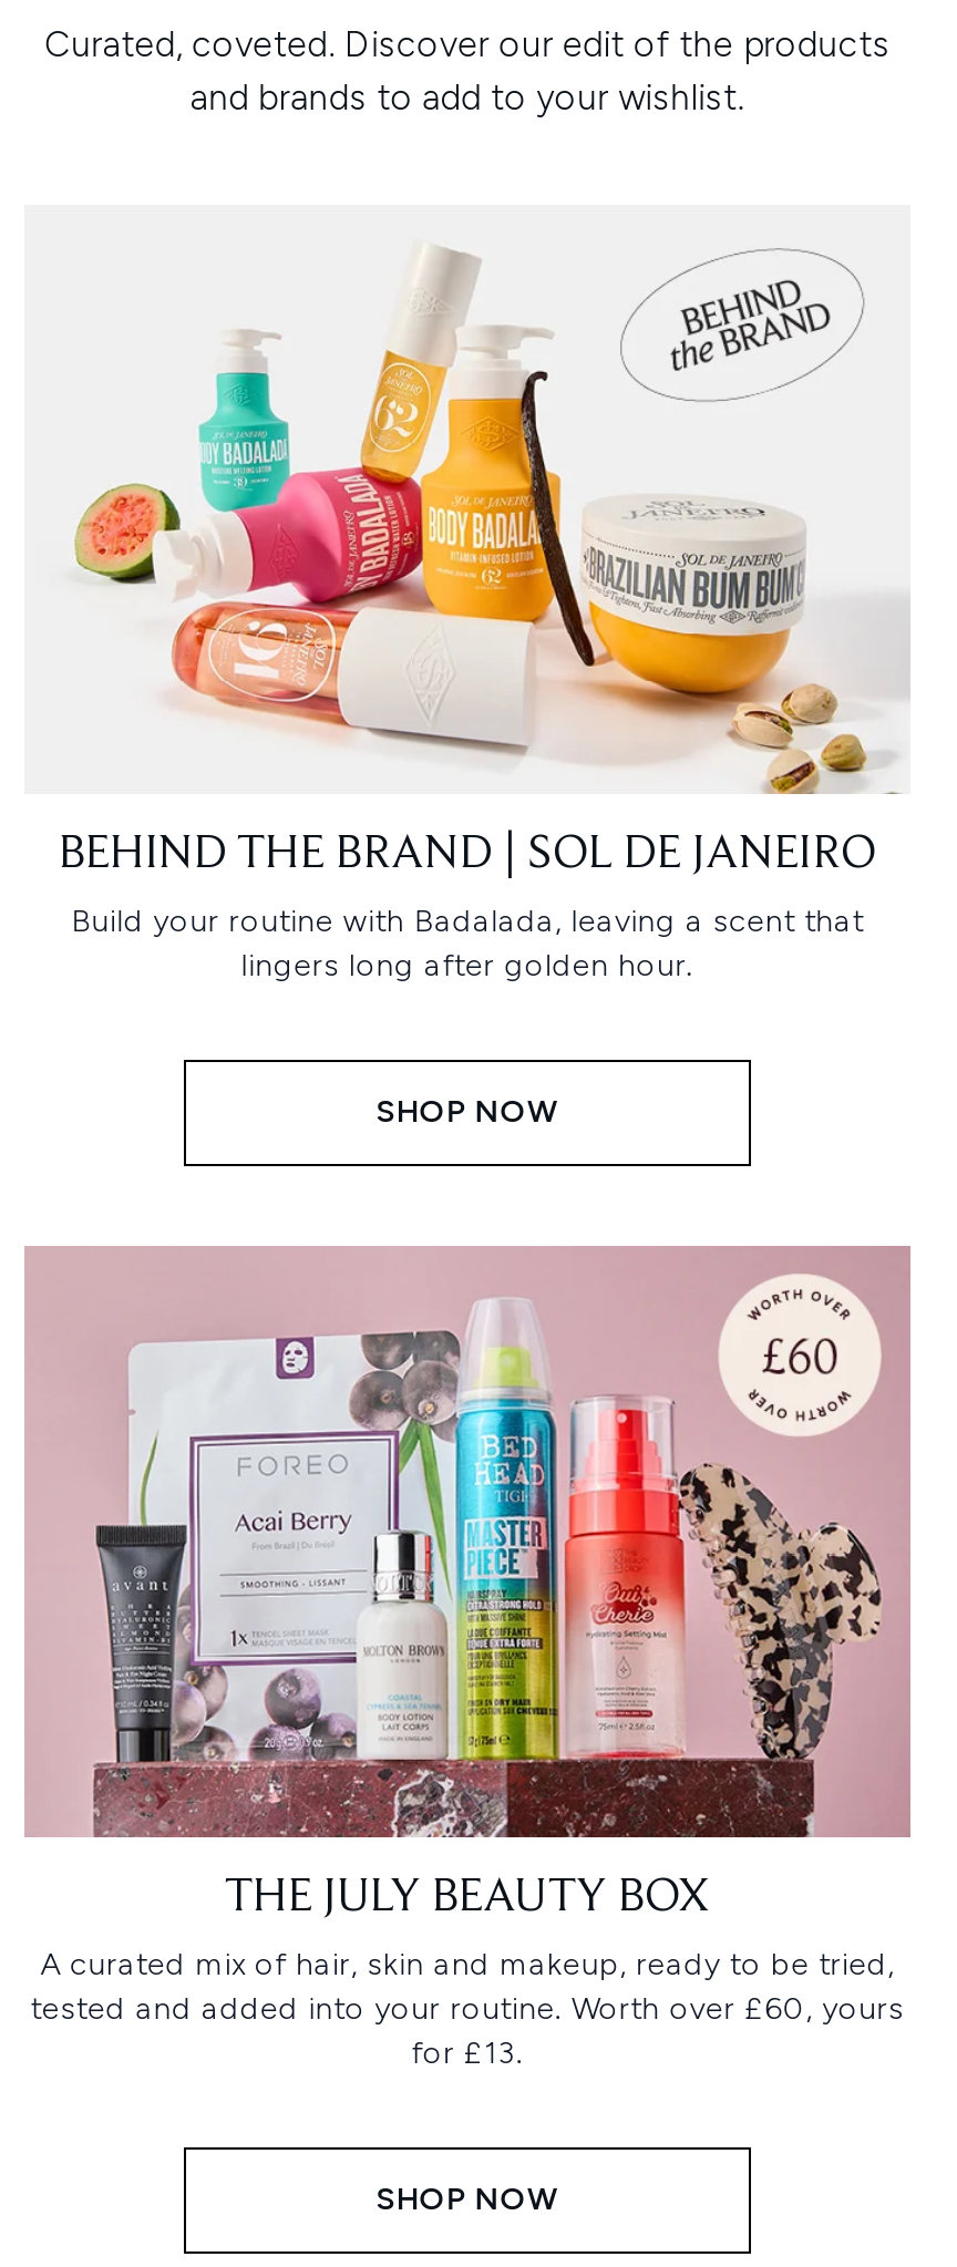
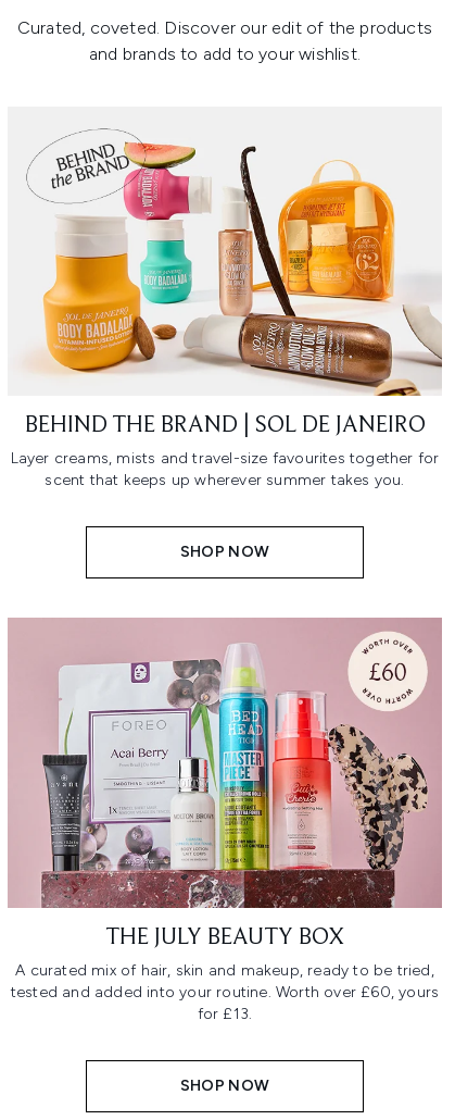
- [image]
+ [image]

- Build your routine with Badalada, leaving a scent that
- lingers long after golden hour.
+ Layer creams, mists and travel-size favourites together for
+ scent that keeps up wherever summer takes you.
